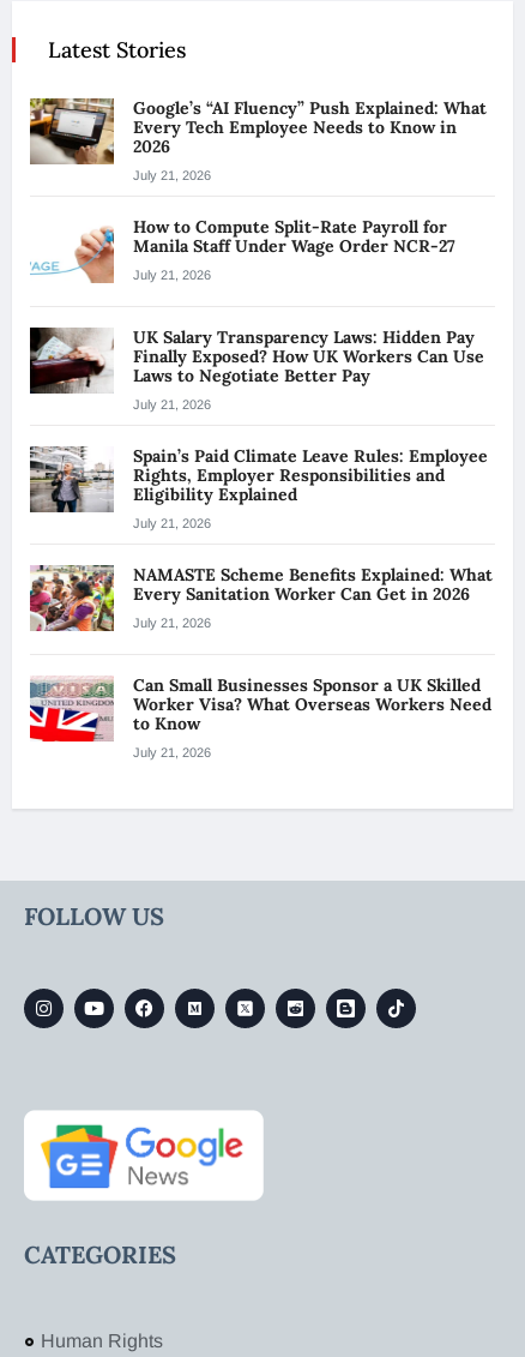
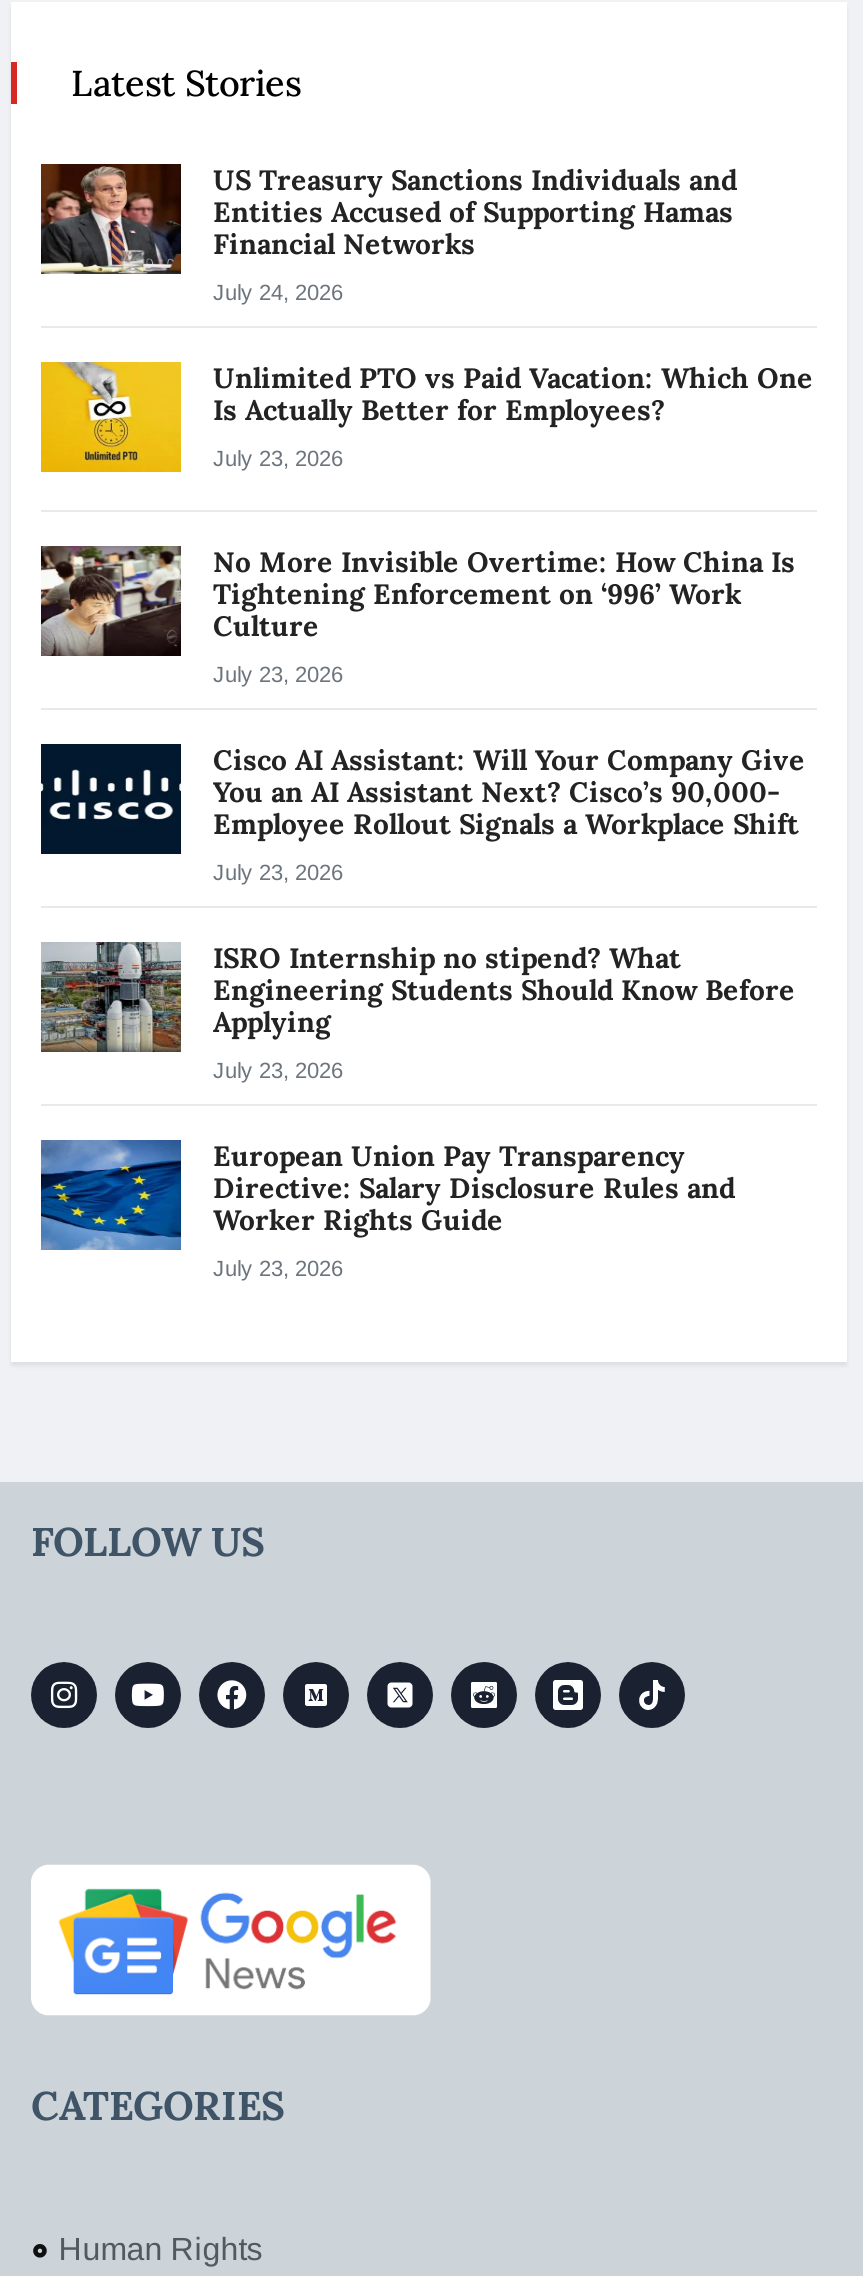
- [image]
- Google’s “AI Fluency” Push Explained: What
- Every Tech Employee Needs to Know in
- 2026
+ [image]
+ US Treasury Sanctions Individuals and
+ Entities Accused of Supporting Hamas
+ Financial Networks

- July 21, 2026
+ July 24, 2026

- [image]
- How to Compute Split-Rate Payroll for
- Manila Staff Under Wage Order NCR-27
+ [image]
+ Unlimited PTO vs Paid Vacation: Which One
+ Is Actually Better for Employees?

- July 21, 2026
+ July 23, 2026

- [image]
- UK Salary Transparency Laws: Hidden Pay
- Finally Exposed? How UK Workers Can Use
- Laws to Negotiate Better Pay
+ [image]
+ No More Invisible Overtime: How China Is
+ Tightening Enforcement on ‘996’ Work
+ Culture

- July 21, 2026
+ July 23, 2026

- [image]
- Spain’s Paid Climate Leave Rules: Employee
- Rights, Employer Responsibilities and
- Eligibility Explained
+ [image]
+ Cisco AI Assistant: Will Your Company Give
+ You an AI Assistant Next? Cisco’s 90,000-
+ Employee Rollout Signals a Workplace Shift

- July 21, 2026
+ July 23, 2026

- [image]
- NAMASTE Scheme Benefits Explained: What
- Every Sanitation Worker Can Get in 2026
+ [image]
+ ISRO Internship no stipend? What
+ Engineering Students Should Know Before
+ Applying

- July 21, 2026
+ July 23, 2026

- [image]
- Can Small Businesses Sponsor a UK Skilled
- Worker Visa? What Overseas Workers Need
- to Know
+ [image]
+ European Union Pay Transparency
+ Directive: Salary Disclosure Rules and
+ Worker Rights Guide

- July 21, 2026
+ July 23, 2026
